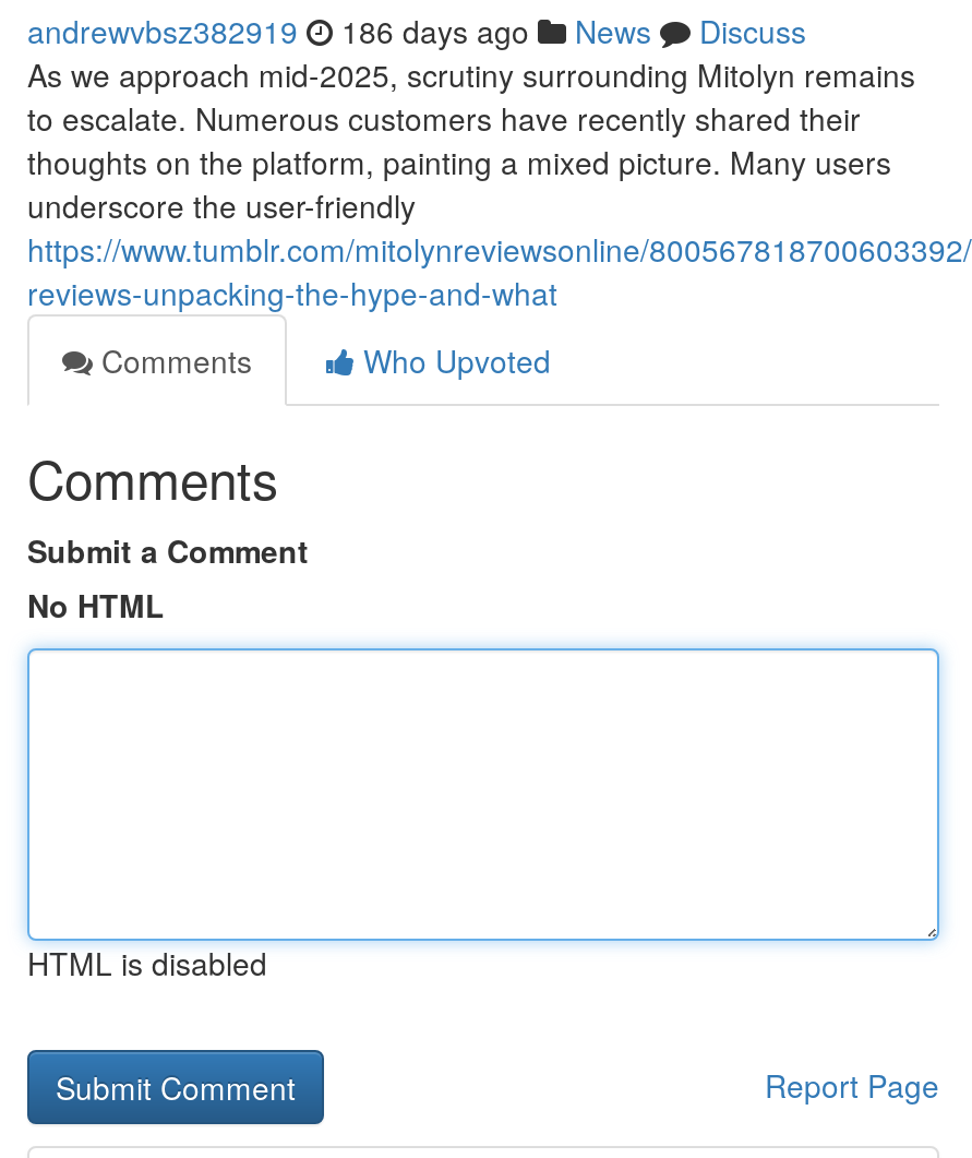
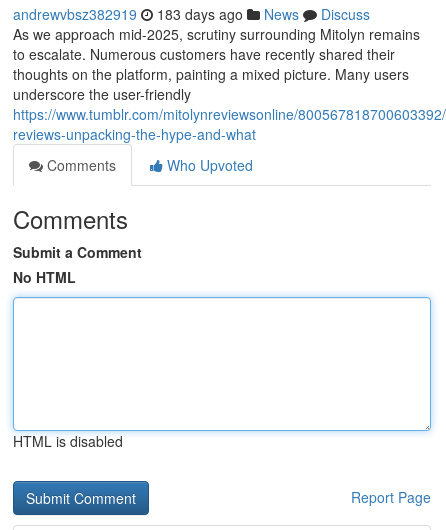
- andrewvbsz382919 186 days ago News Discuss
+ andrewvbsz382919 183 days ago News Discuss
